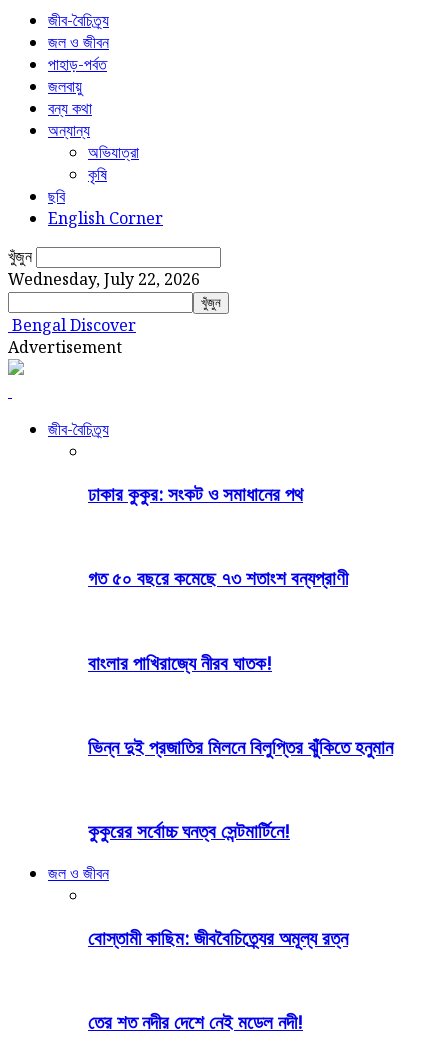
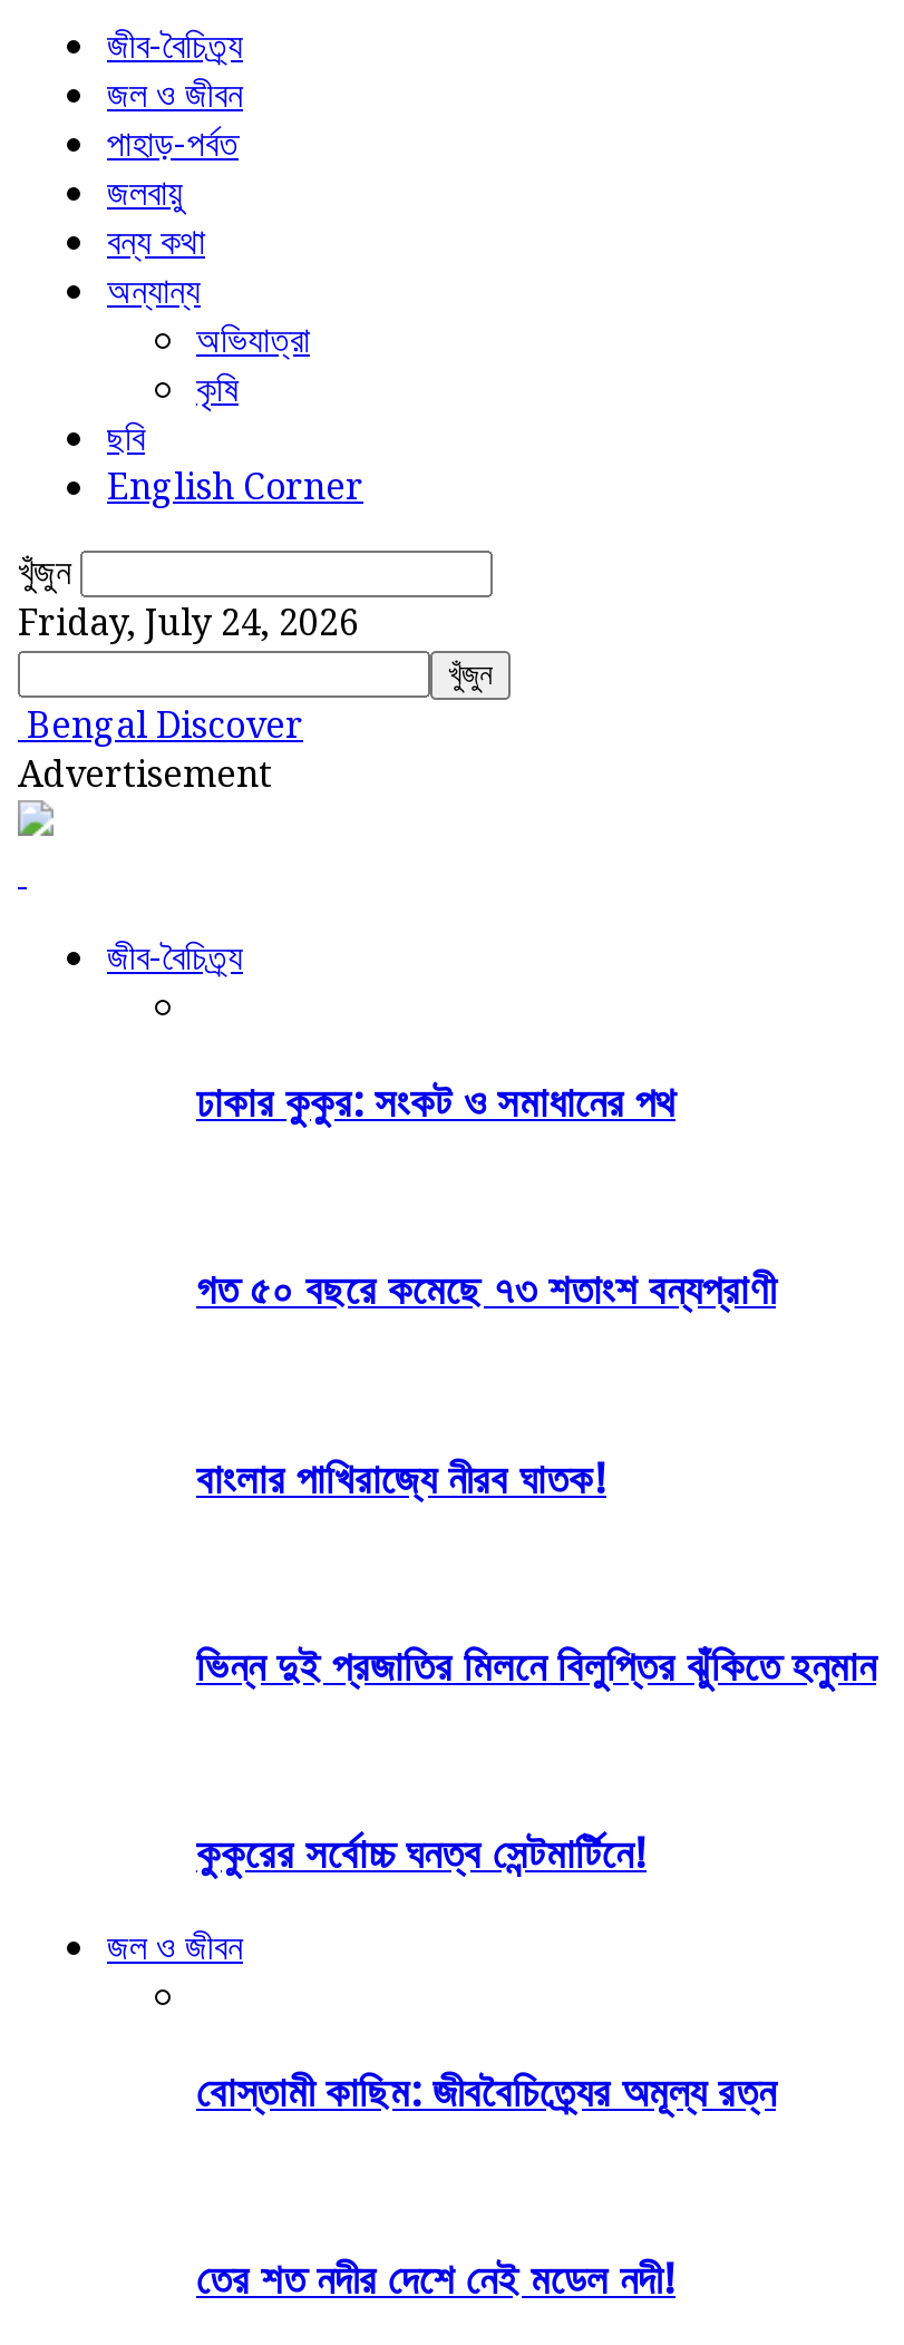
- Wednesday, July 22, 2026
+ Friday, July 24, 2026
